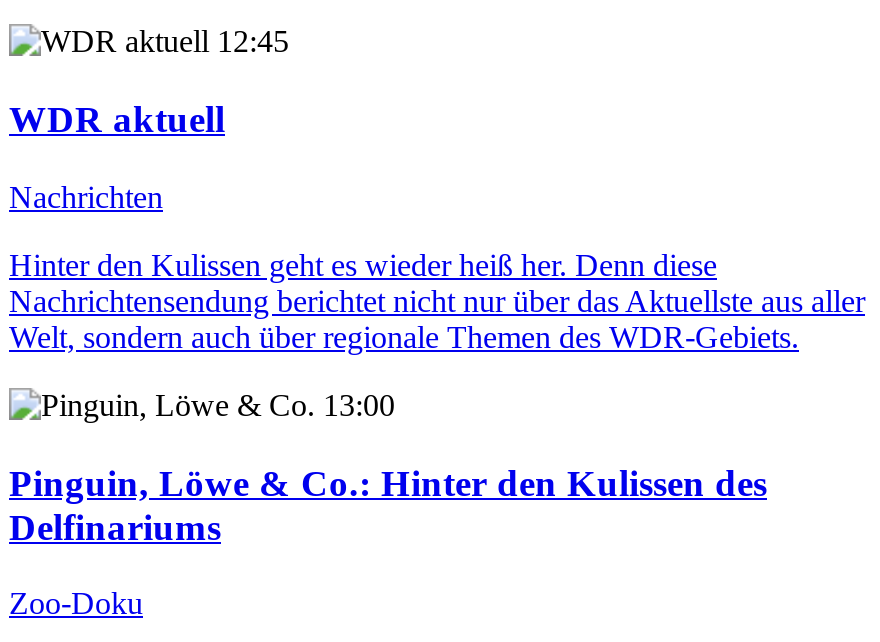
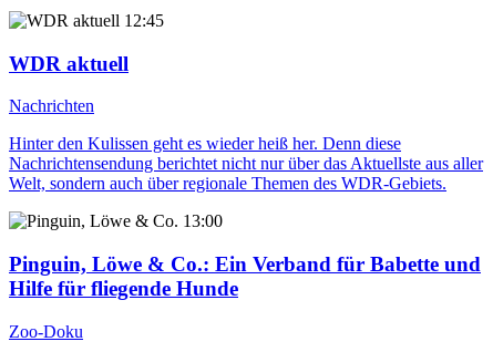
- Pinguin, Löwe & Co.: Hinter den Kulissen des
- Delfinariums
+ Pinguin, Löwe & Co.: Ein Verband für Babette und
+ Hilfe für fliegende Hunde
